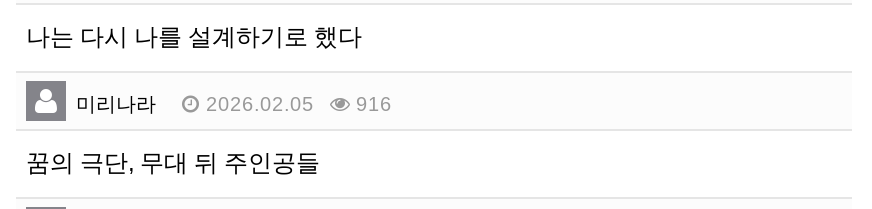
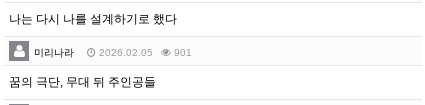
- 미리나라 2026.02.05 916
+ 미리나라 2026.02.05 901
